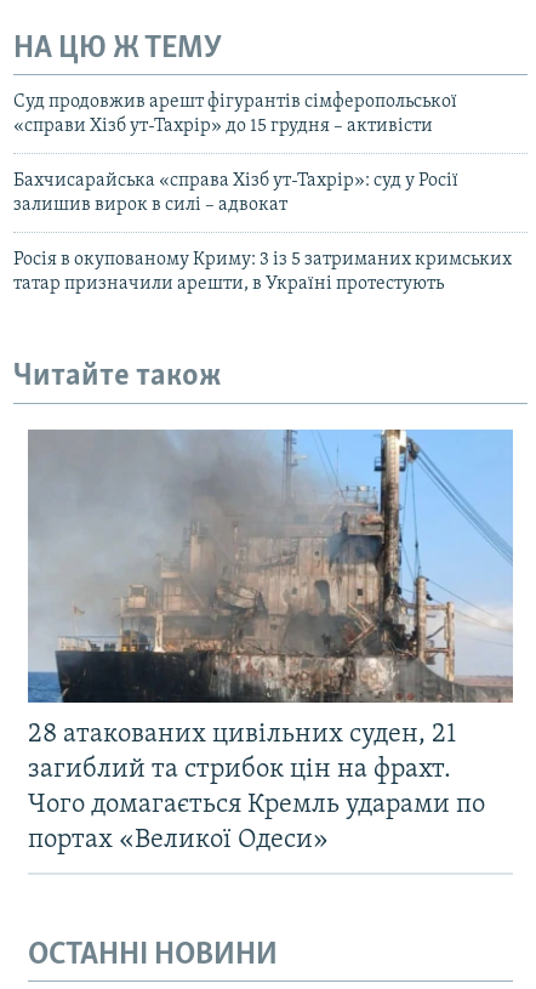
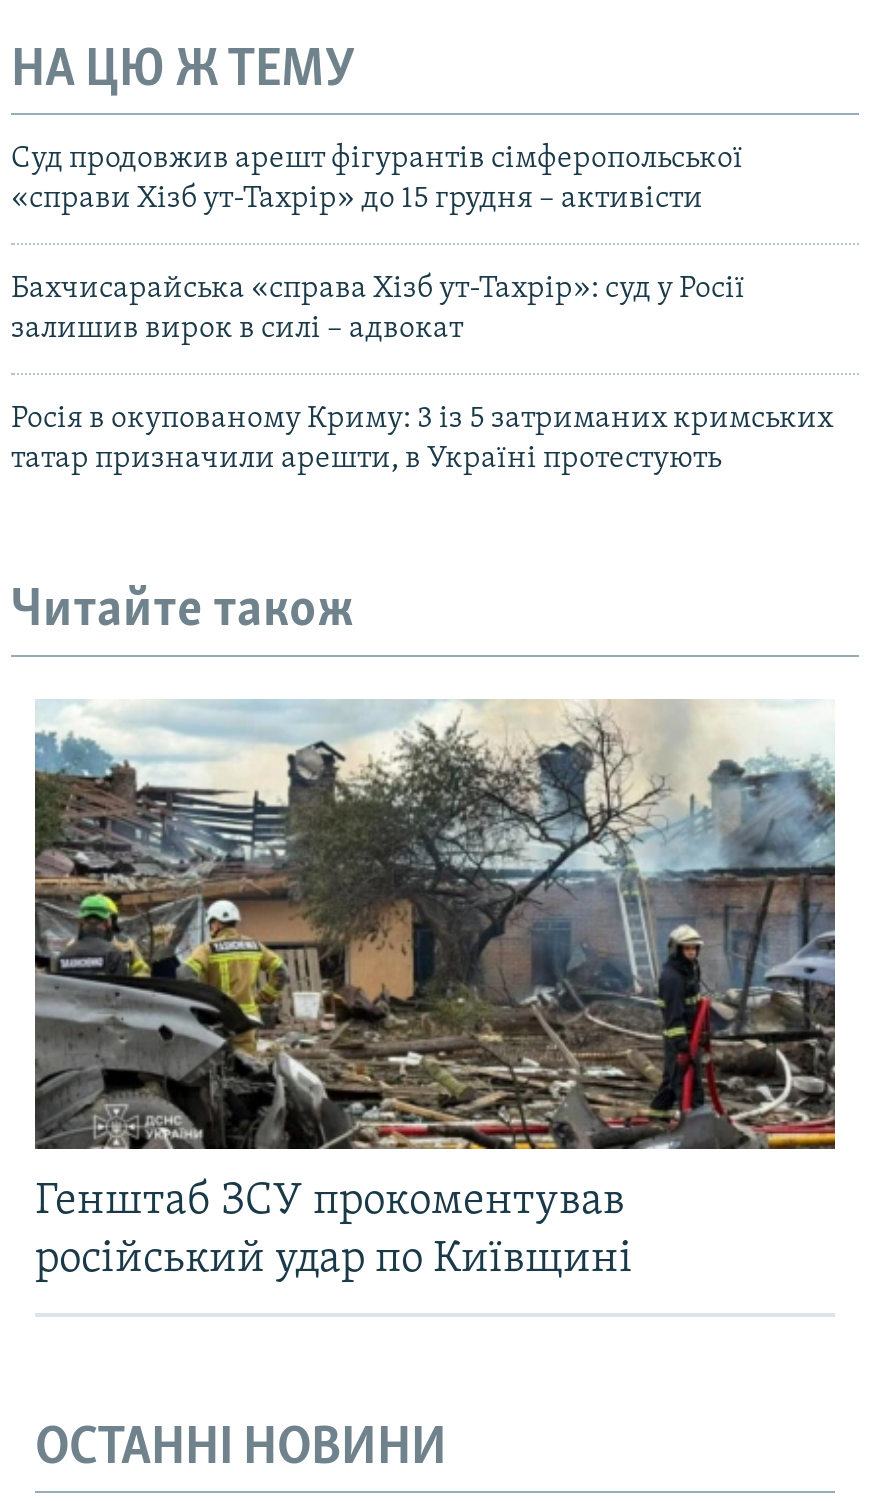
- [image]
- 28 атакованих цивільних суден, 21
- загиблий та стрибок цін на фрахт.
- Чого домагається Кремль ударами по
- портах «Великої Одеси»
+ [image]
+ Генштаб ЗСУ прокоментував
+ російський удар по Київщині
